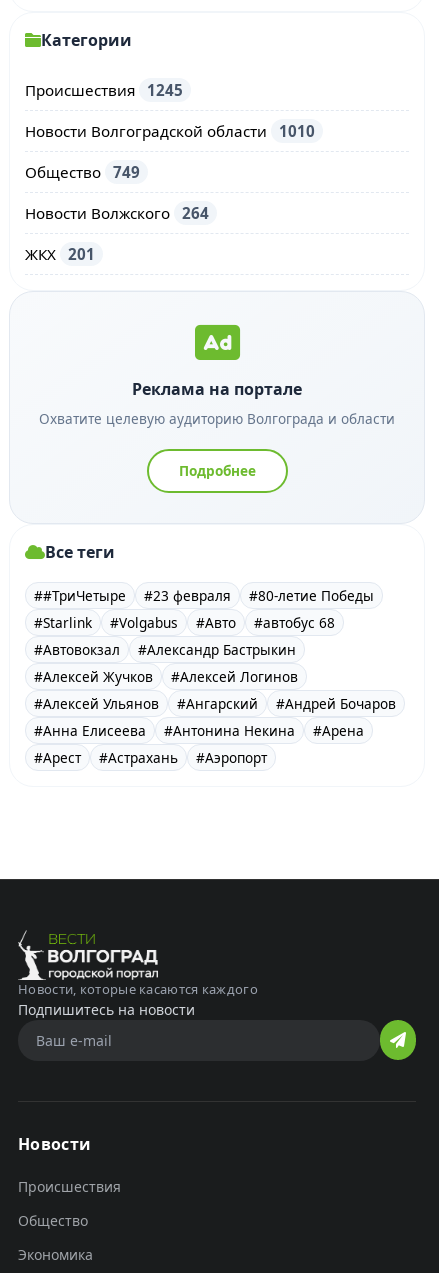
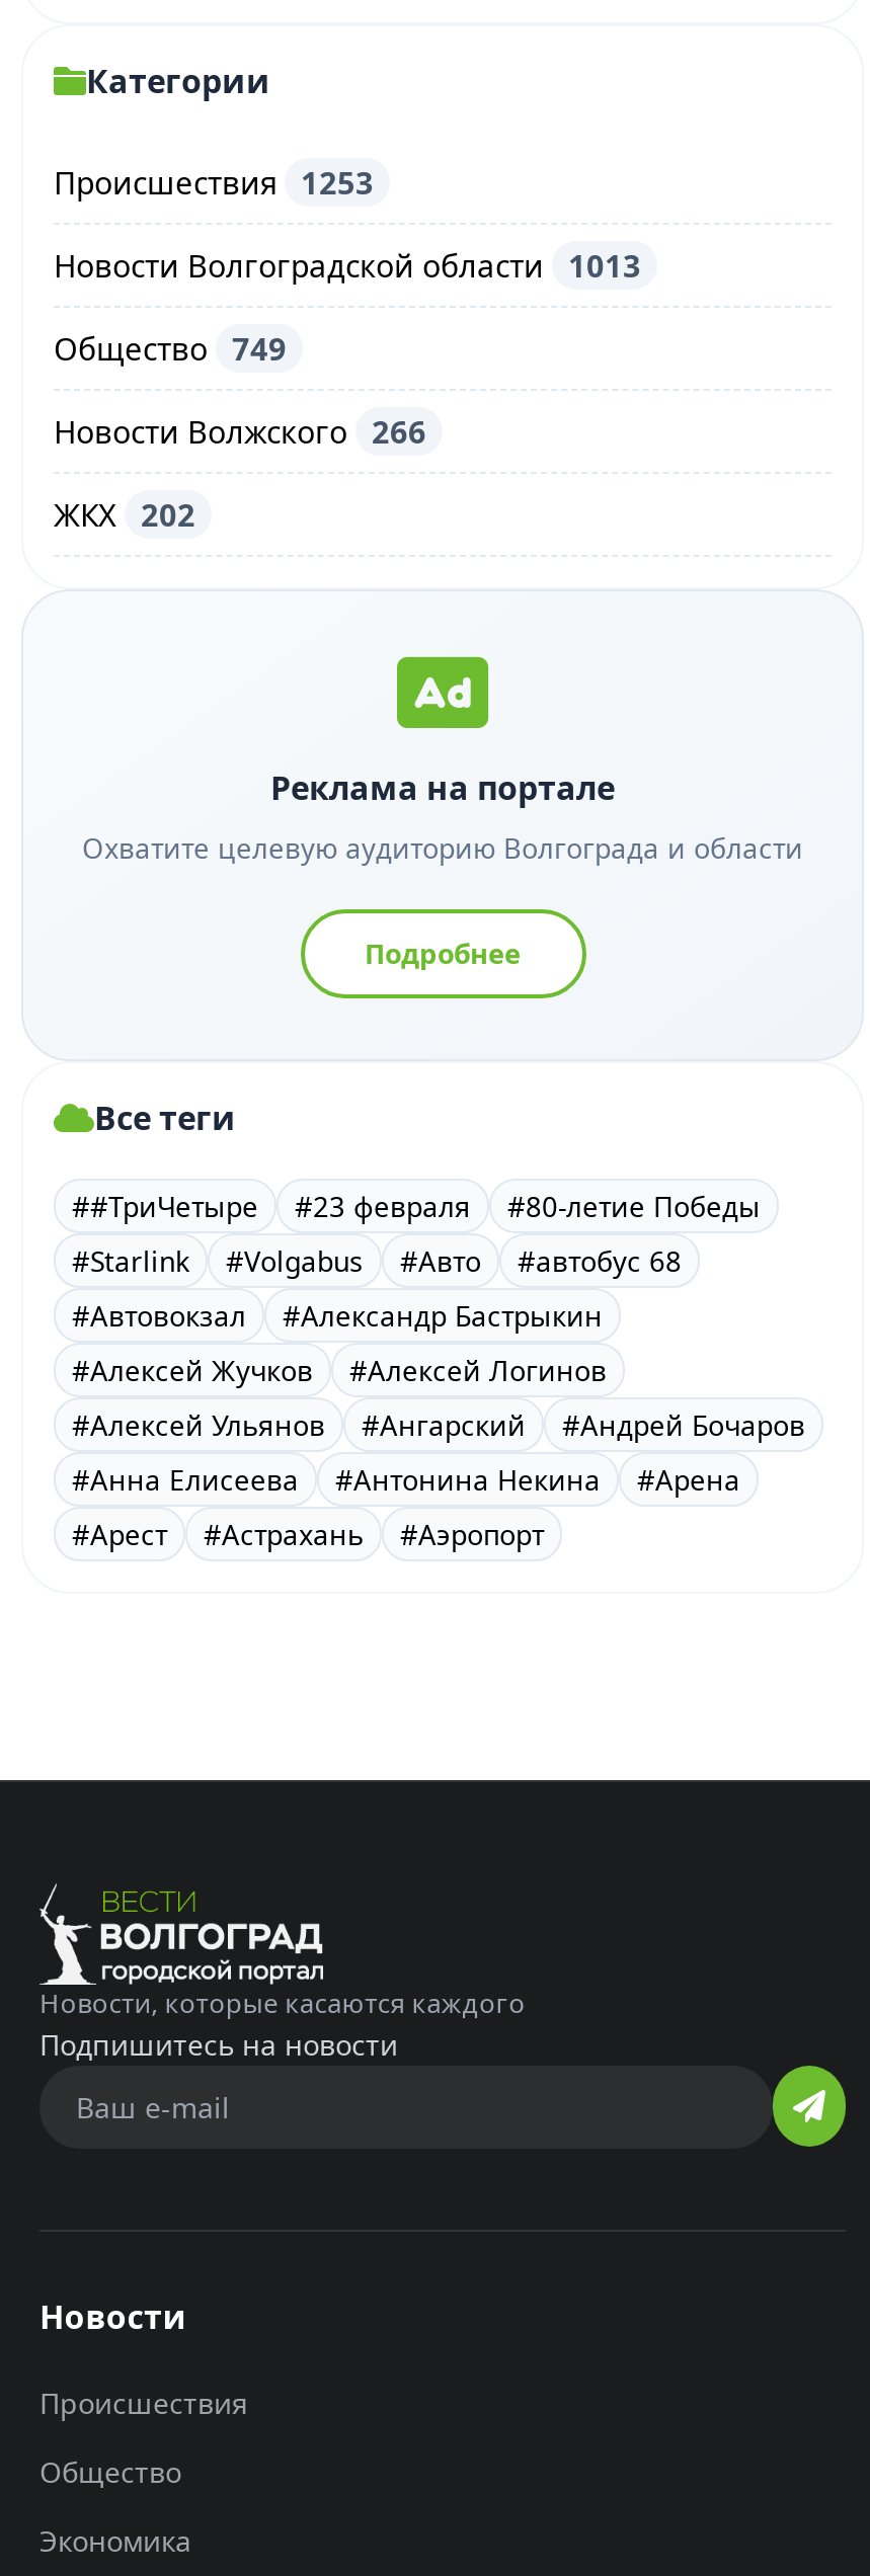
- Происшествия 1245
+ Происшествия 1253

- Новости Волгоградской области 1010
+ Новости Волгоградской области 1013

- Новости Волжского 264
+ Новости Волжского 266

- ЖКХ 201
+ ЖКХ 202
